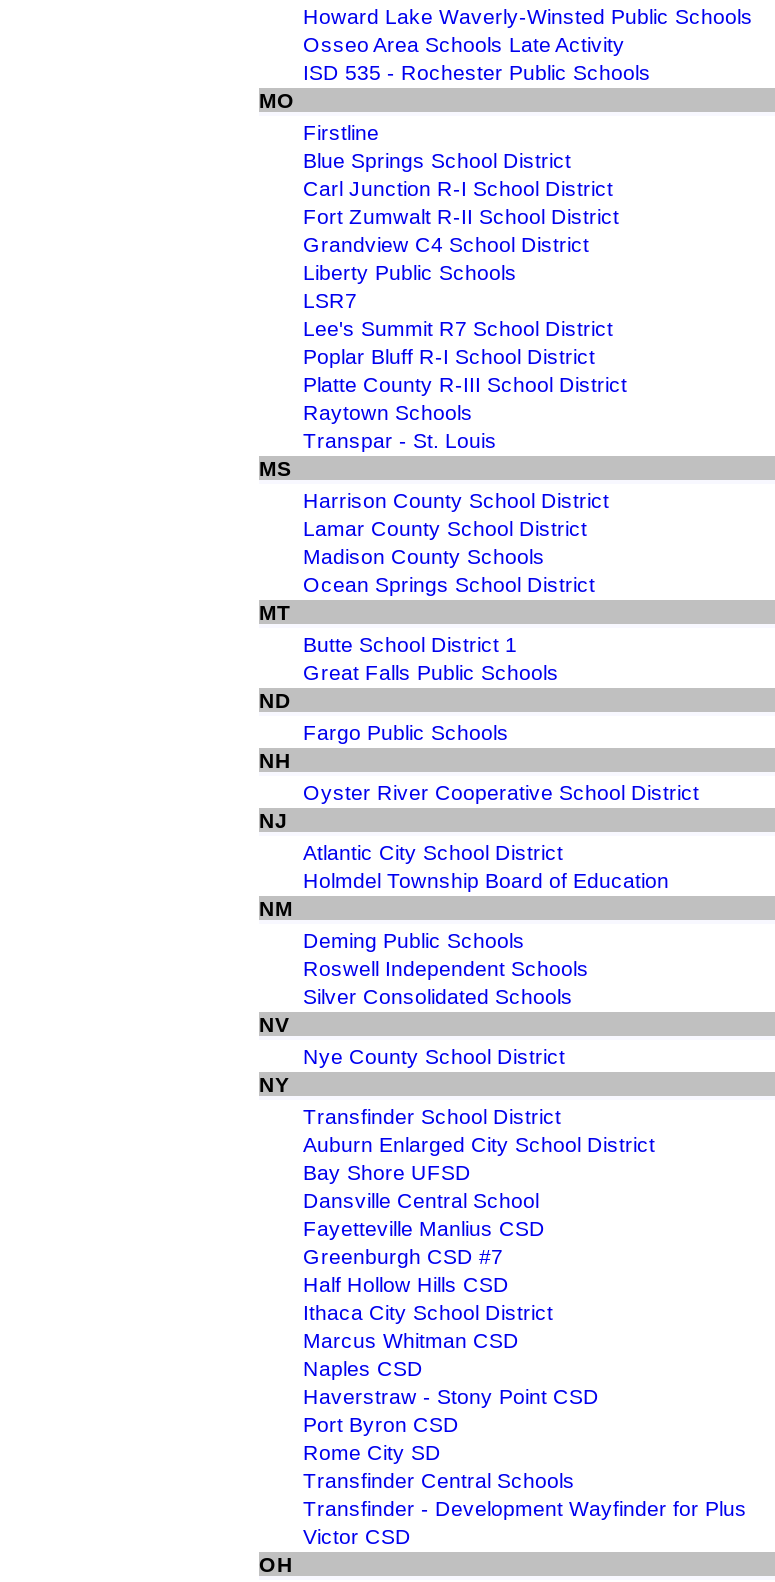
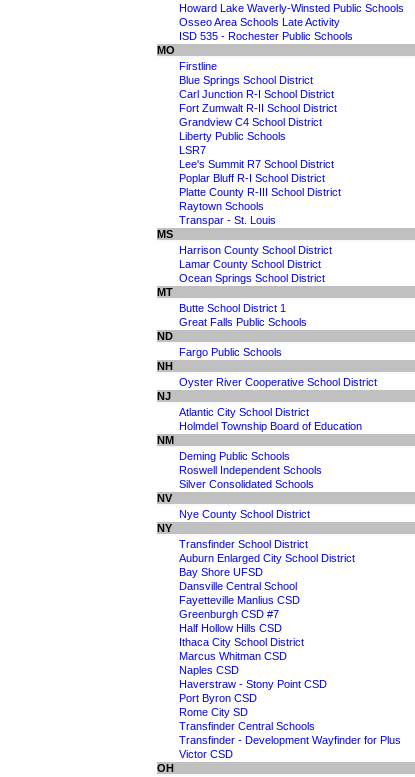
- Madison County Schools
